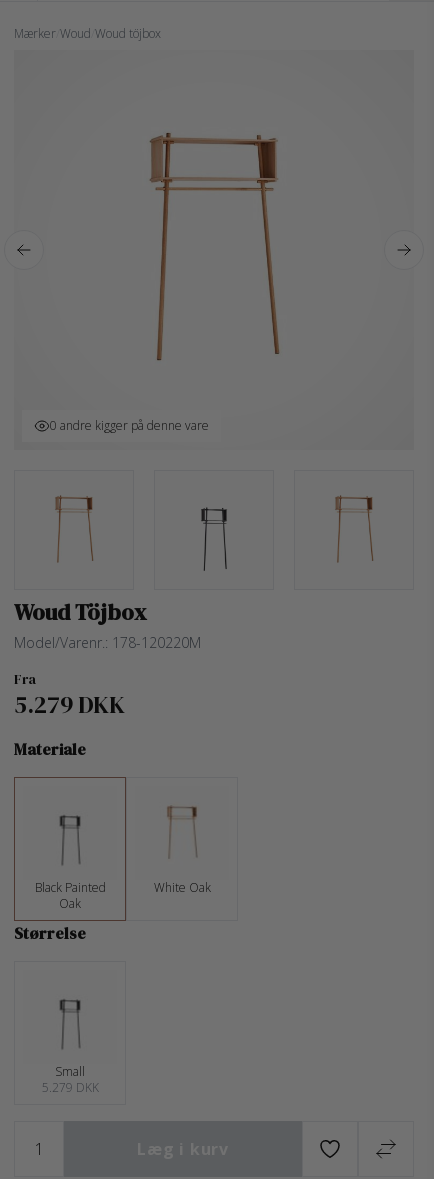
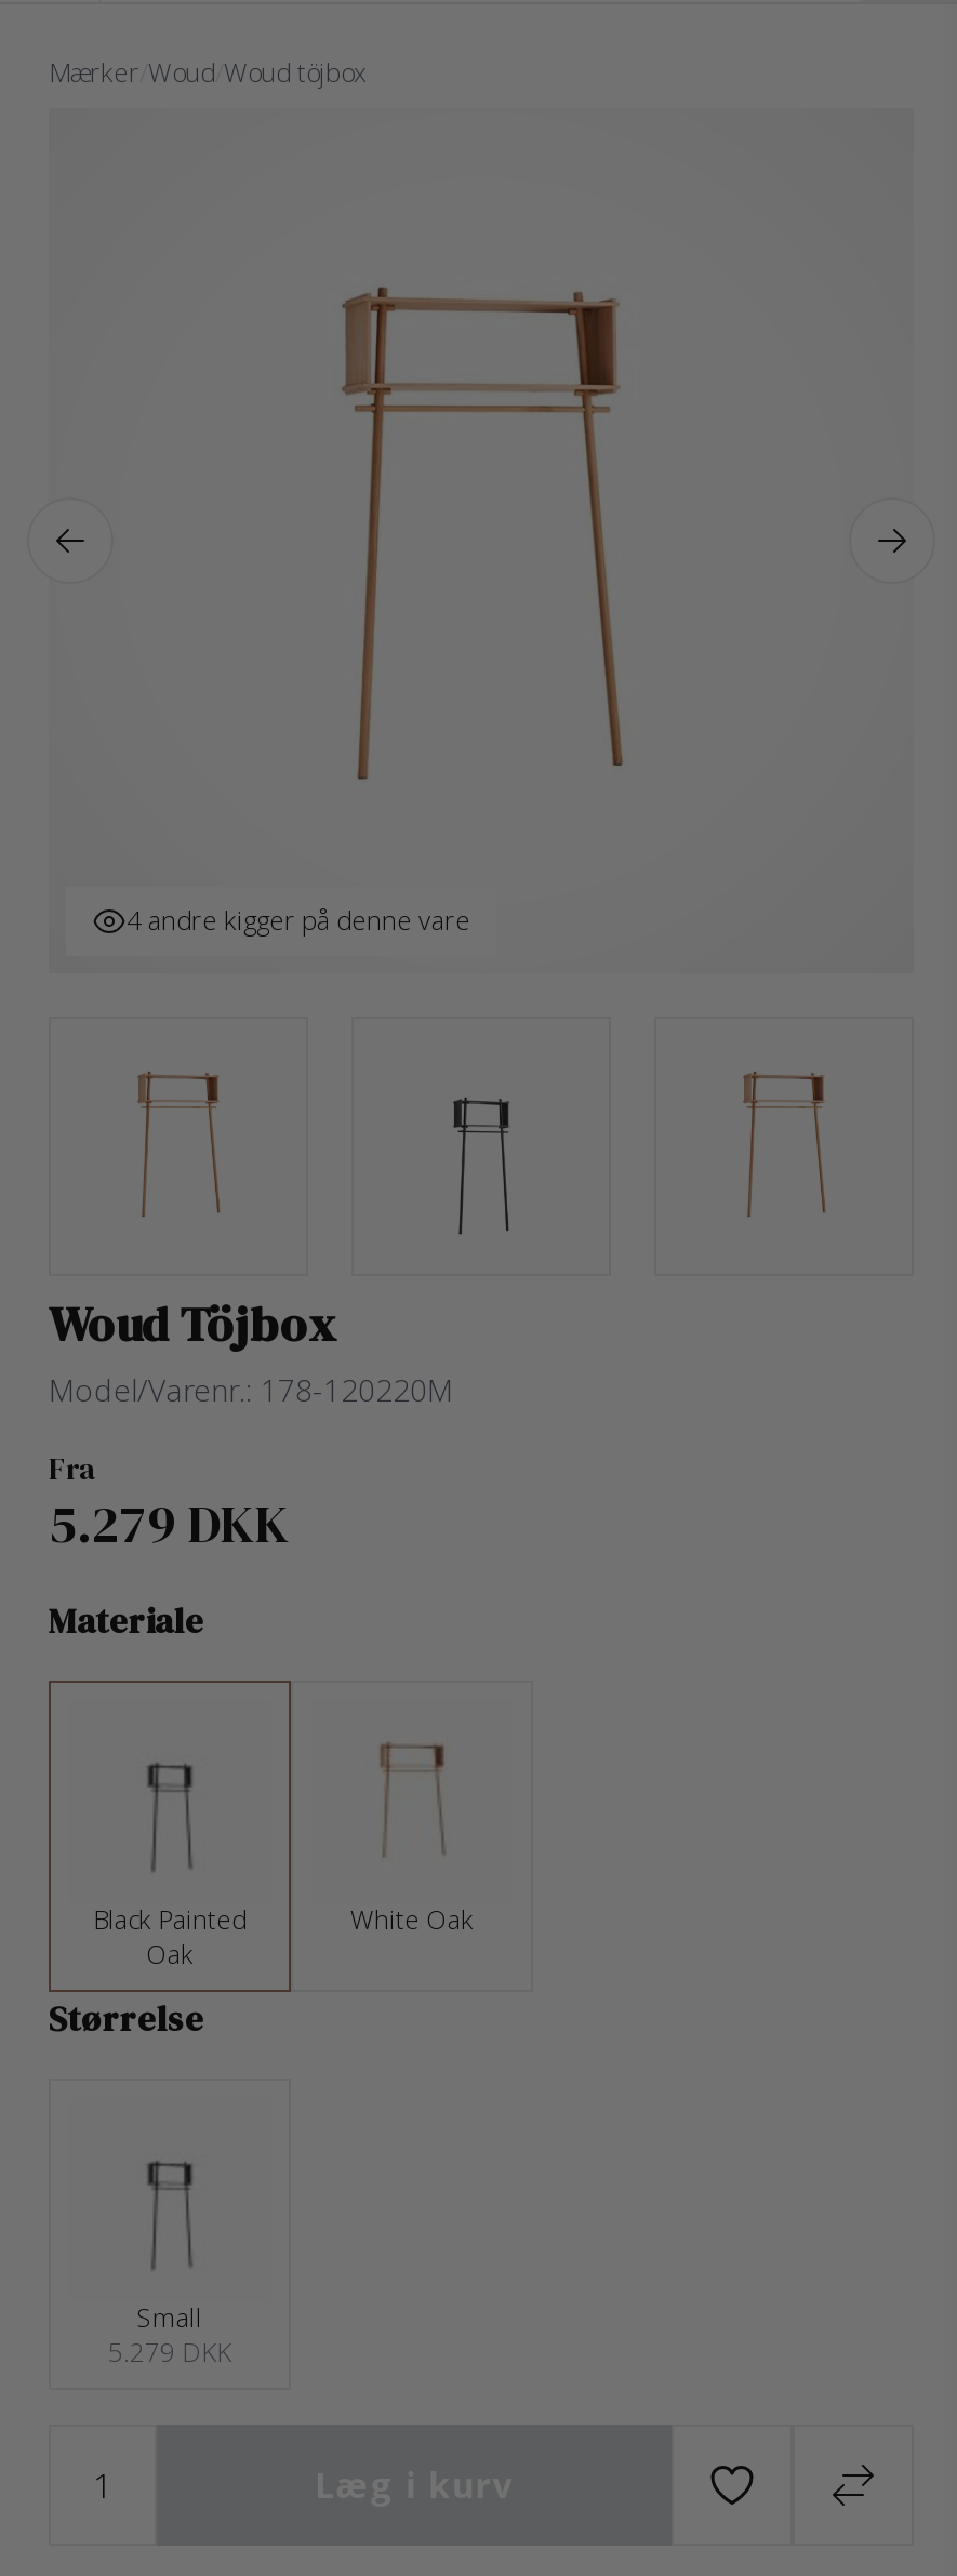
- 0 andre kigger på denne vare
+ 4 andre kigger på denne vare
